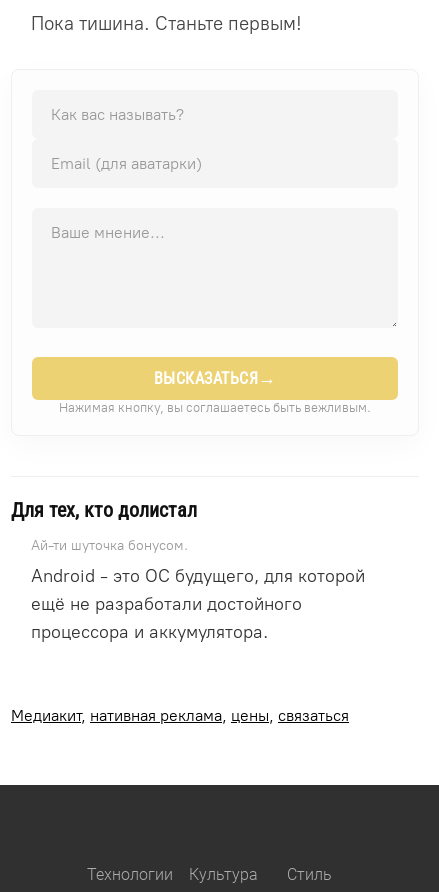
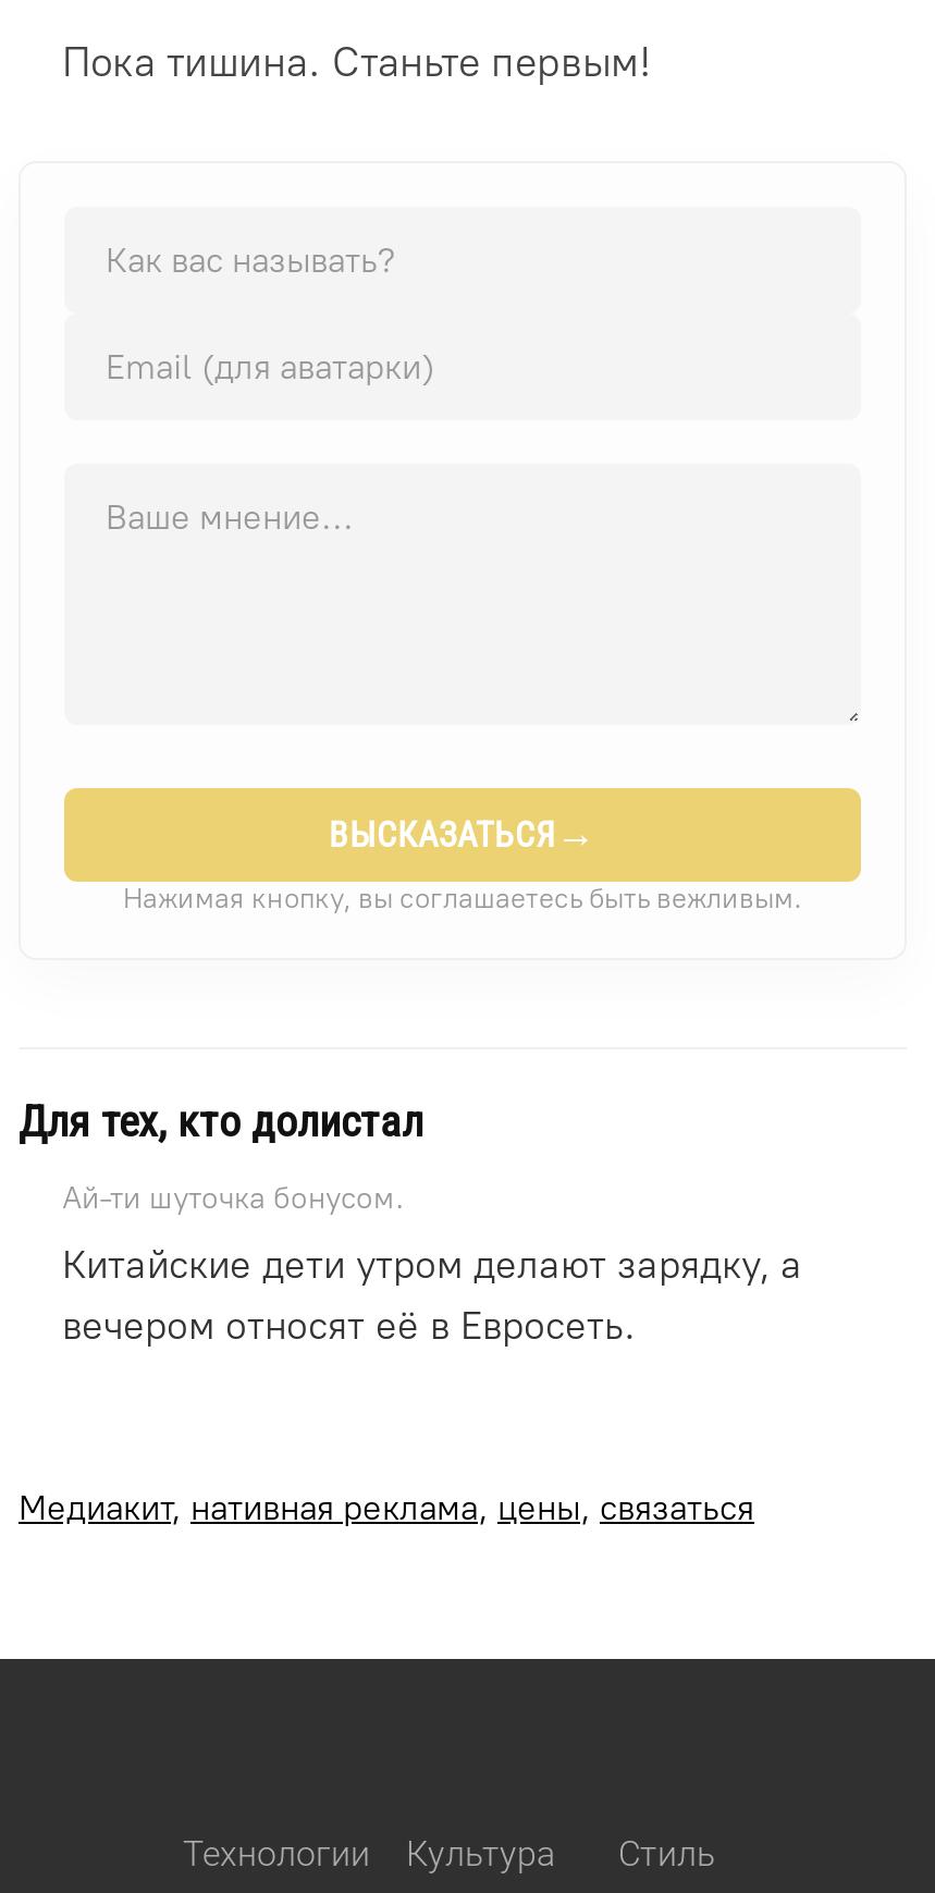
- Android - это ОС будущего, для которой
- ещё не разработали достойного
- процессора и аккумулятора.
+ Китайские дети утром делают зарядку, а
+ вечером относят её в Евросеть.
